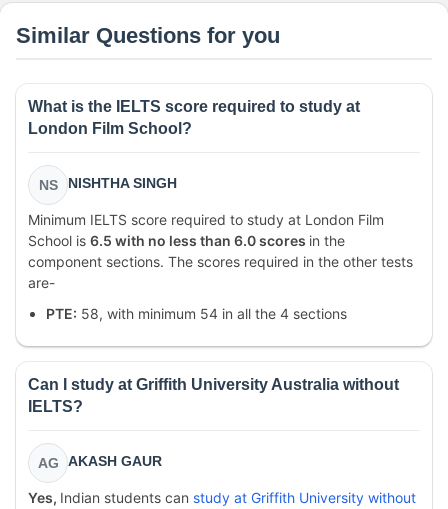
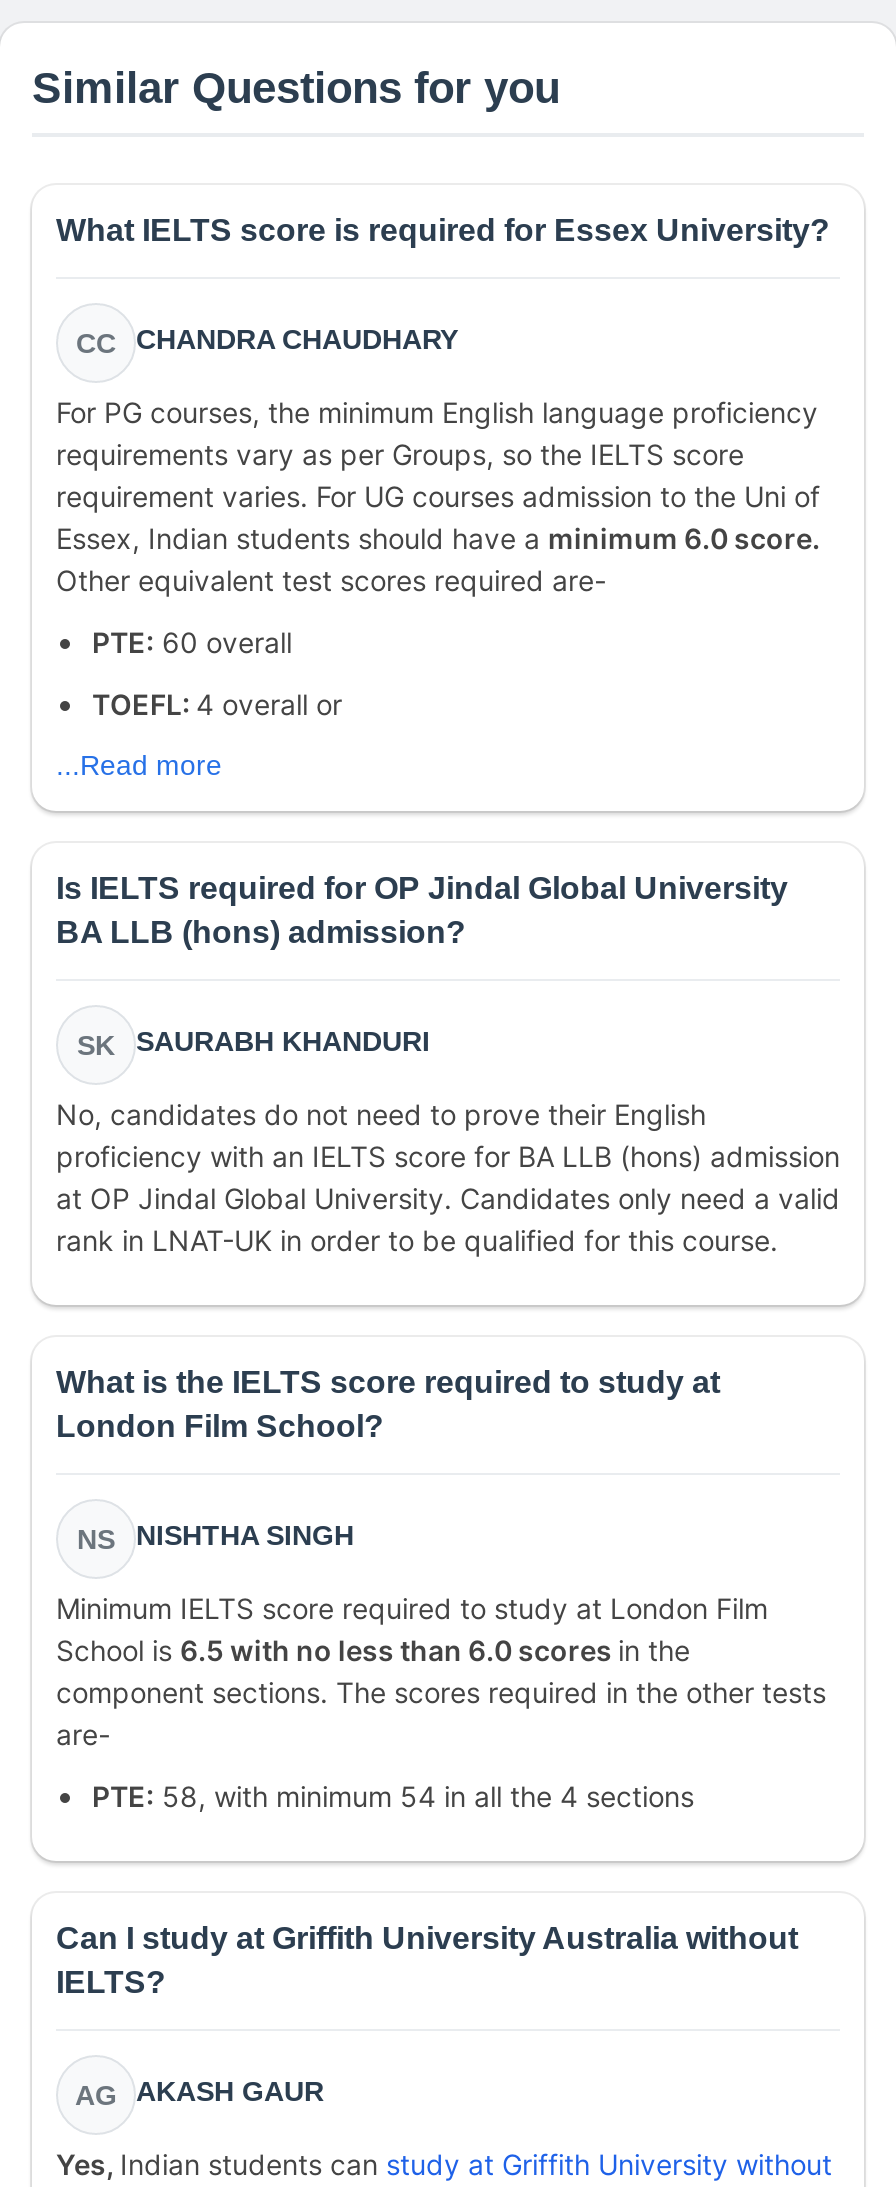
+ What IELTS score is required for Essex University?
+ CC
+ CHANDRA CHAUDHARY
+ For PG courses, the minimum English language proficiency
+ requirements vary as per Groups, so the IELTS score
+ requirement varies. For UG courses admission to the Uni of
+ Essex, Indian students should have a minimum 6.0 score.
+ Other equivalent test scores required are-
+ PTE: 60 overall
+ TOEFL: 4 overall or
+ ...Read more

+ Is IELTS required for OP Jindal Global University
+ BA LLB (hons) admission?
+ SK
+ SAURABH KHANDURI
+ No, candidates do not need to prove their English
+ proficiency with an IELTS score for BA LLB (hons) admission
+ at OP Jindal Global University. Candidates only need a valid
+ rank in LNAT-UK in order to be qualified for this course.
